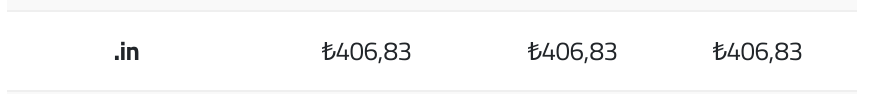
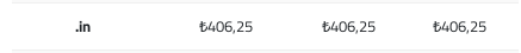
- ₺406,83
+ ₺406,25

- ₺406,83
+ ₺406,25

- ₺406,83
+ ₺406,25
